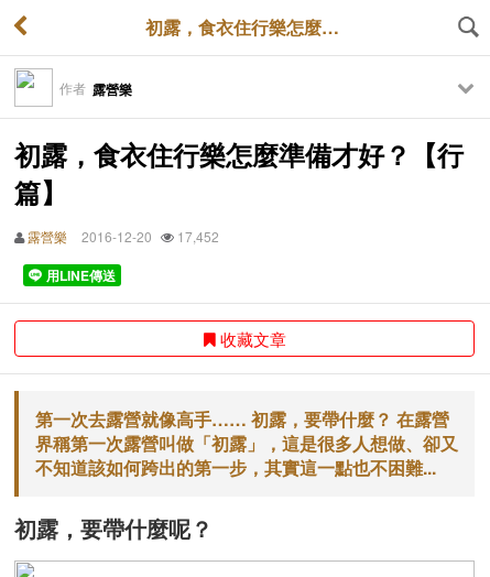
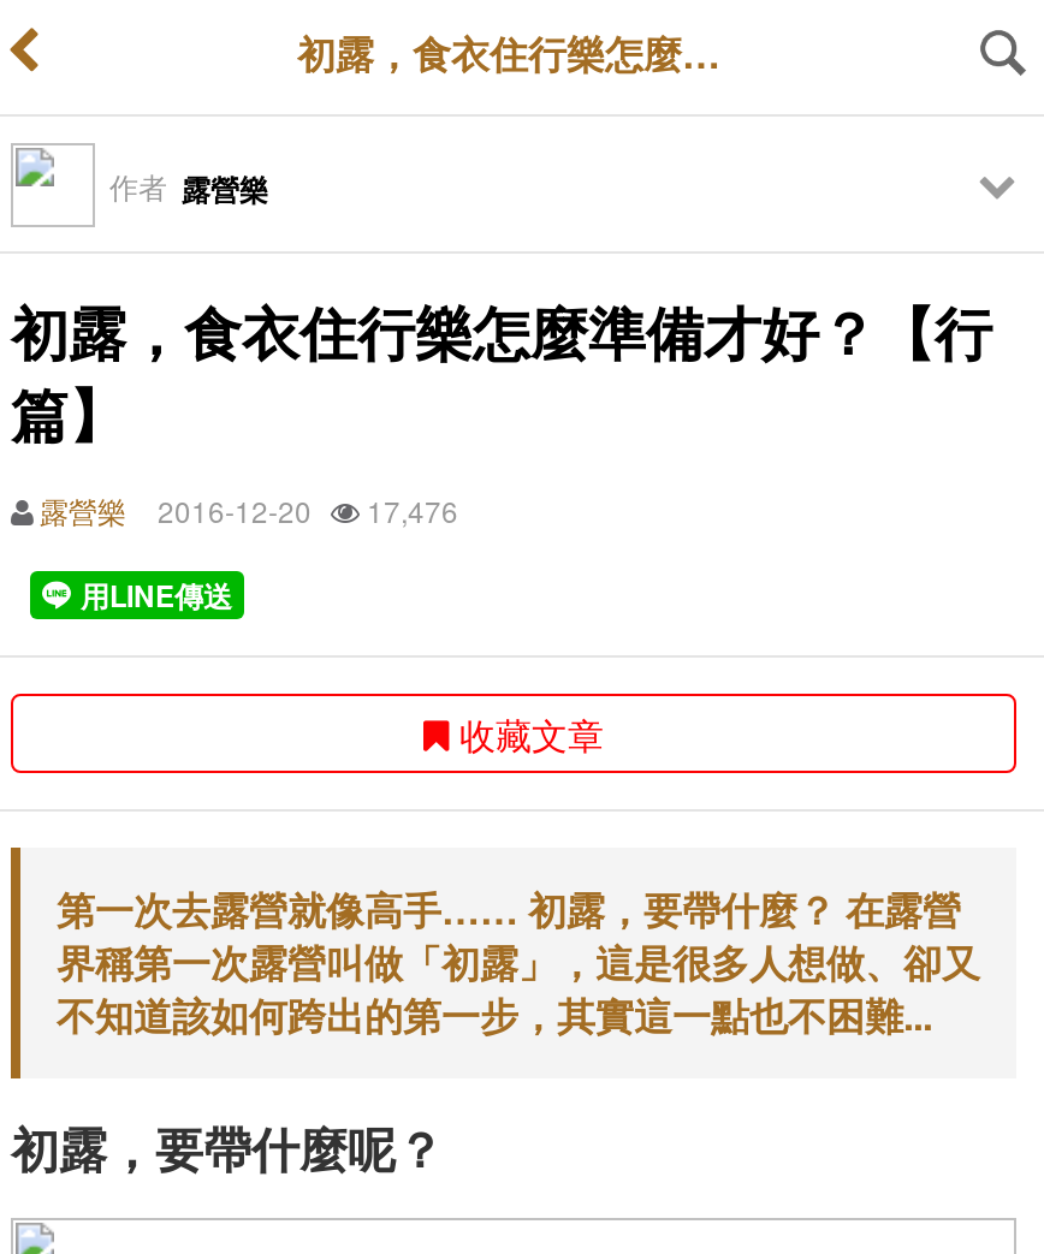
- 17,452
+ 17,476
